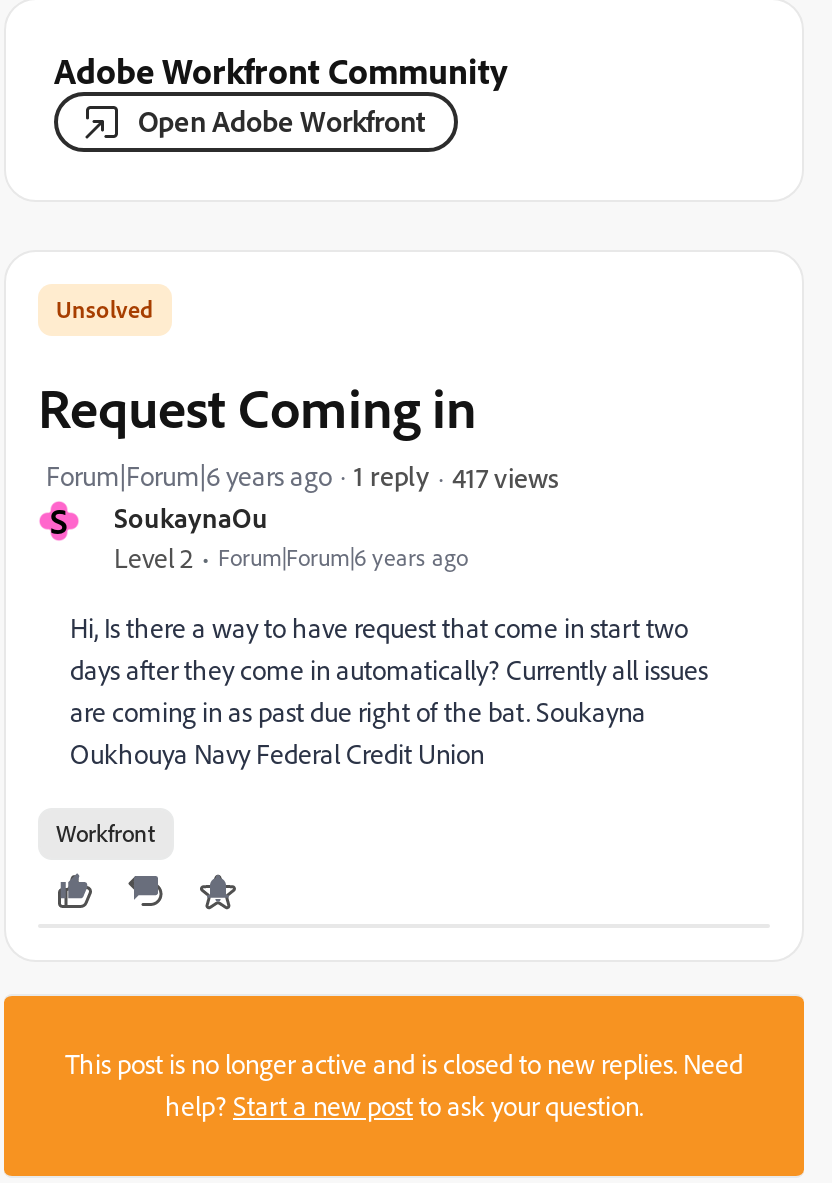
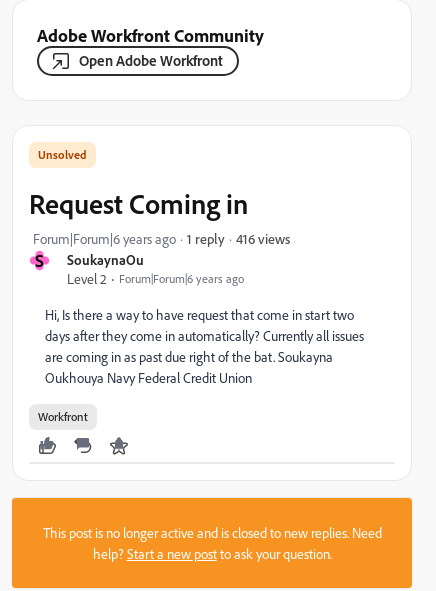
- 417 views
+ 416 views
